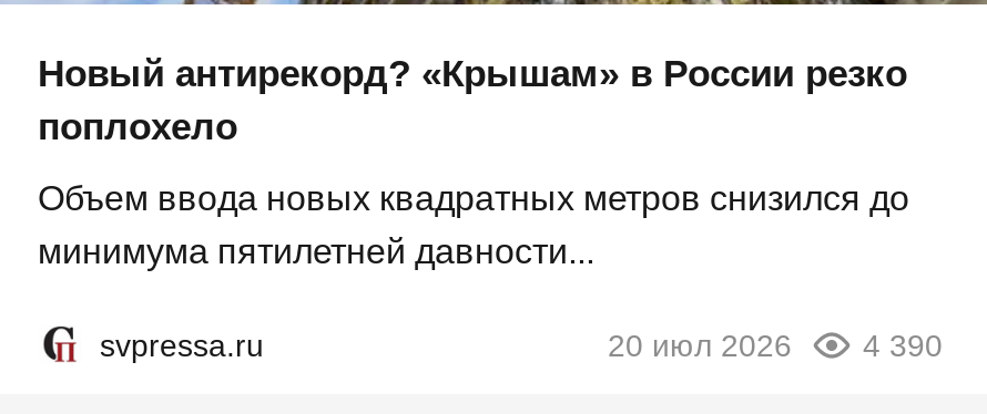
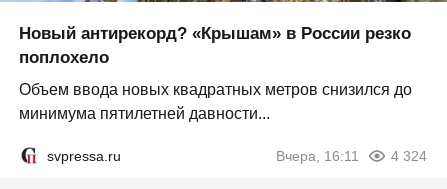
- 20 июл 2026
- 4 390
+ Вчера, 16:11
+ 4 324
